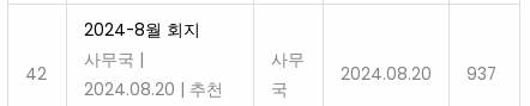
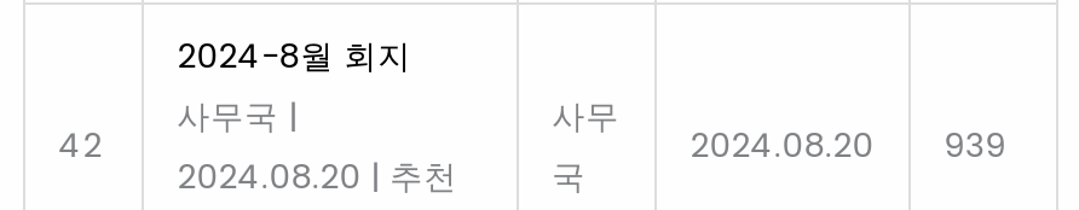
- 2024.08.20 937
+ 2024.08.20 939
